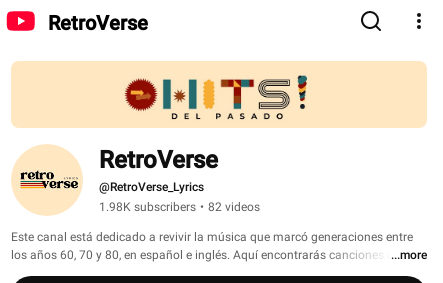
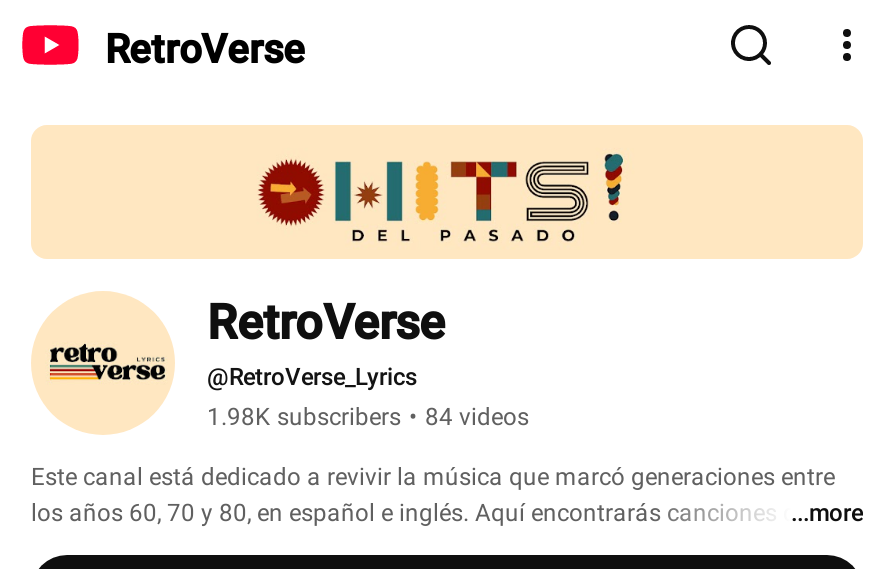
- 1.98K subscribers • 82 videos
+ 1.98K subscribers • 84 videos
